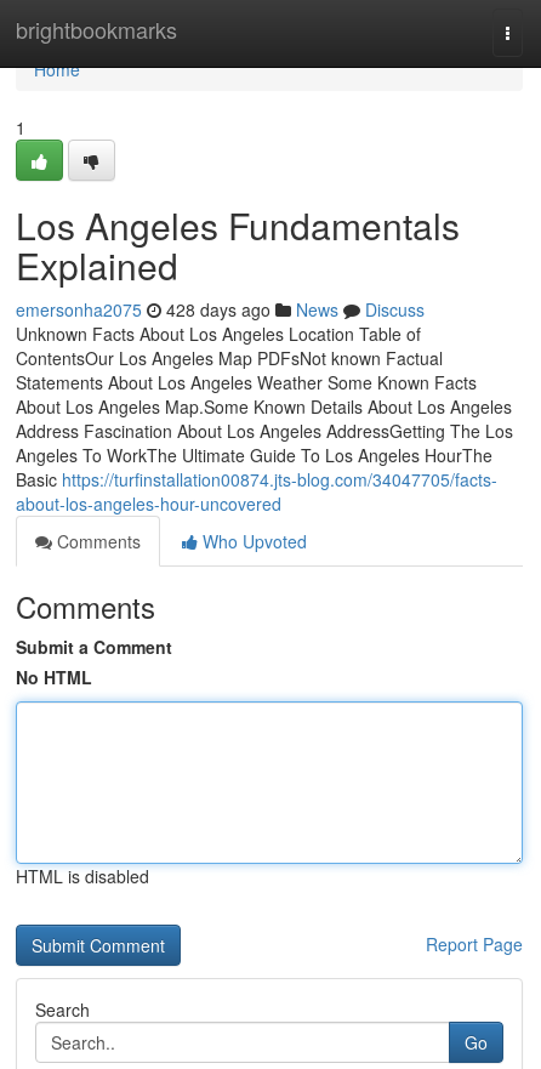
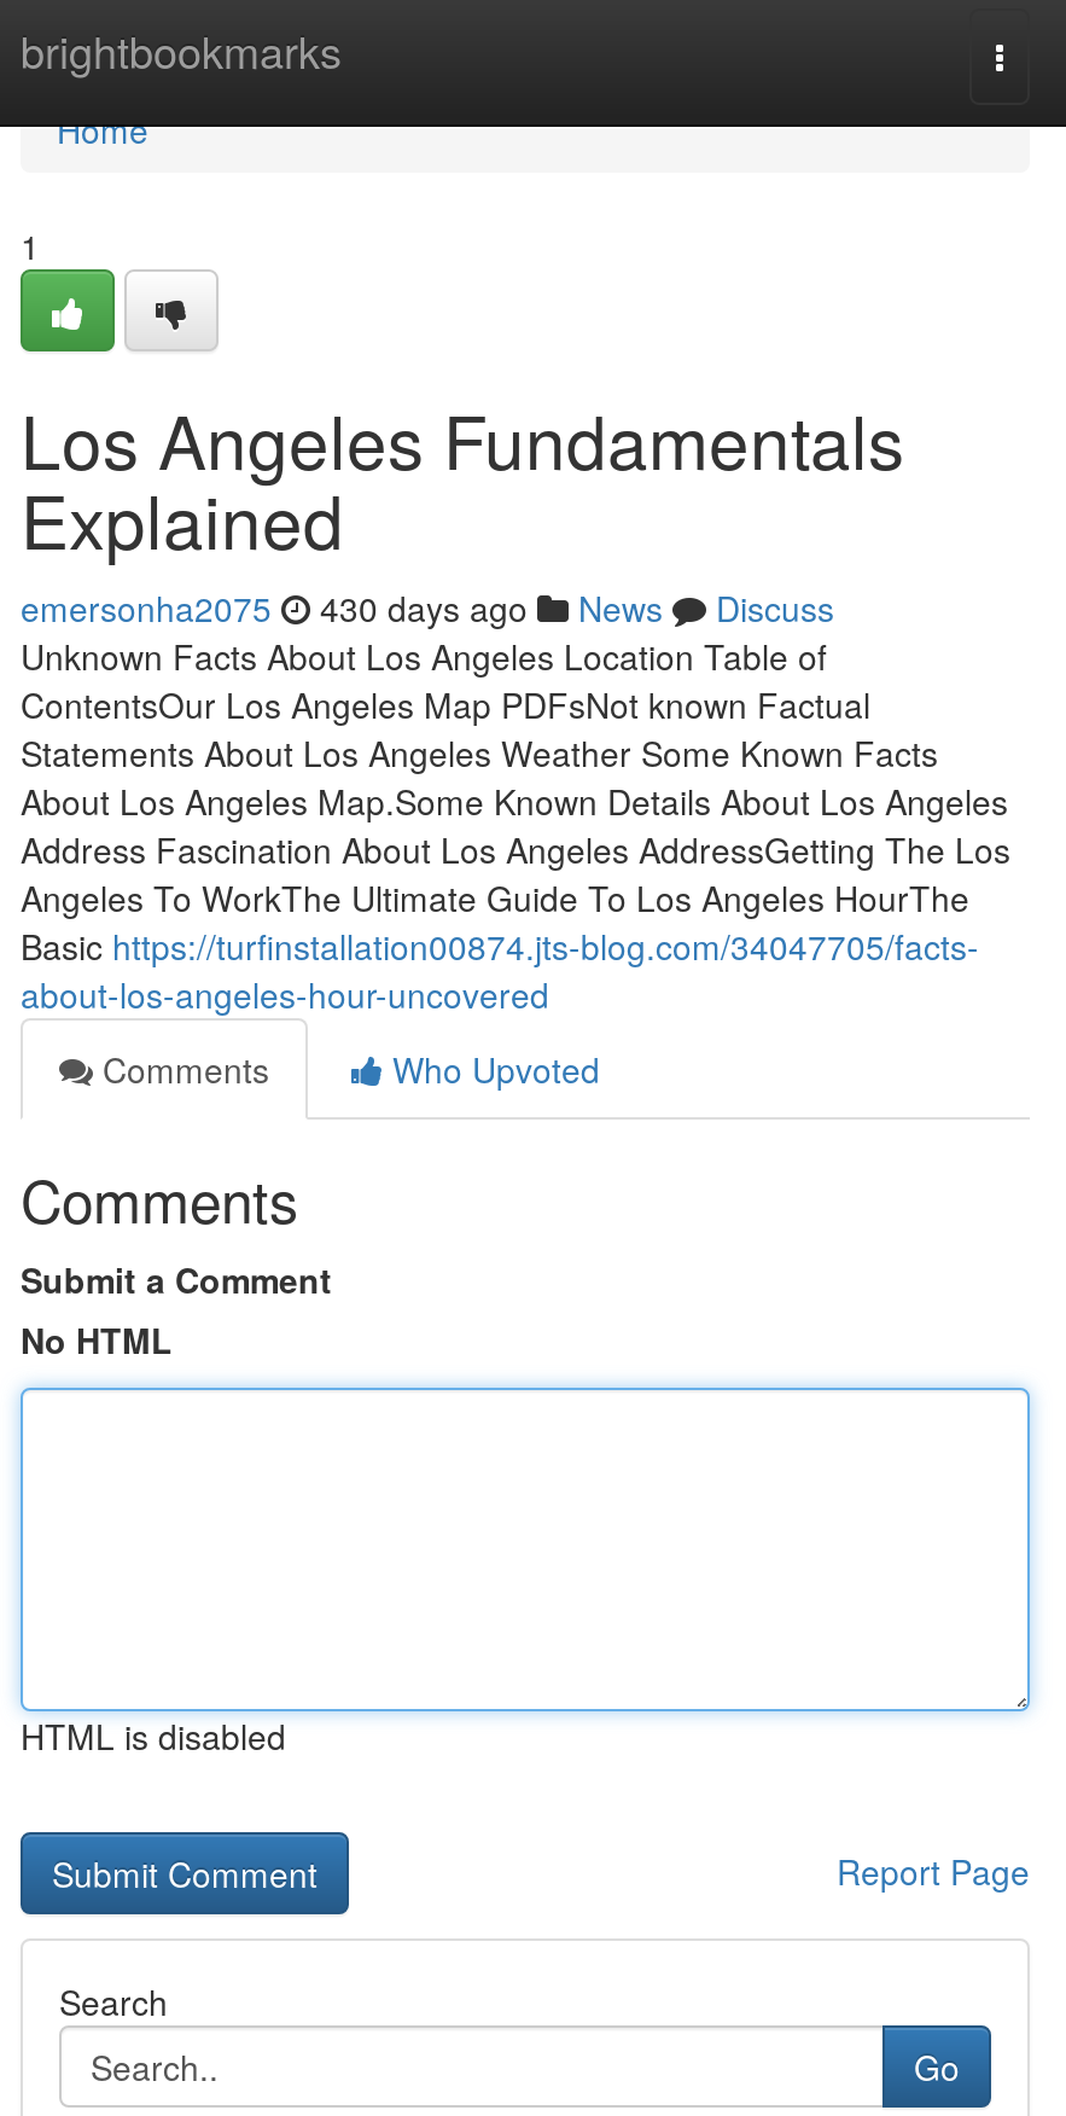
- emersonha2075 428 days ago News Discuss
+ emersonha2075 430 days ago News Discuss
